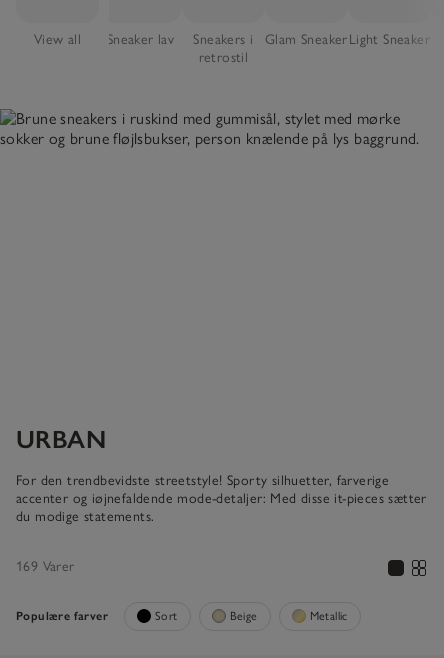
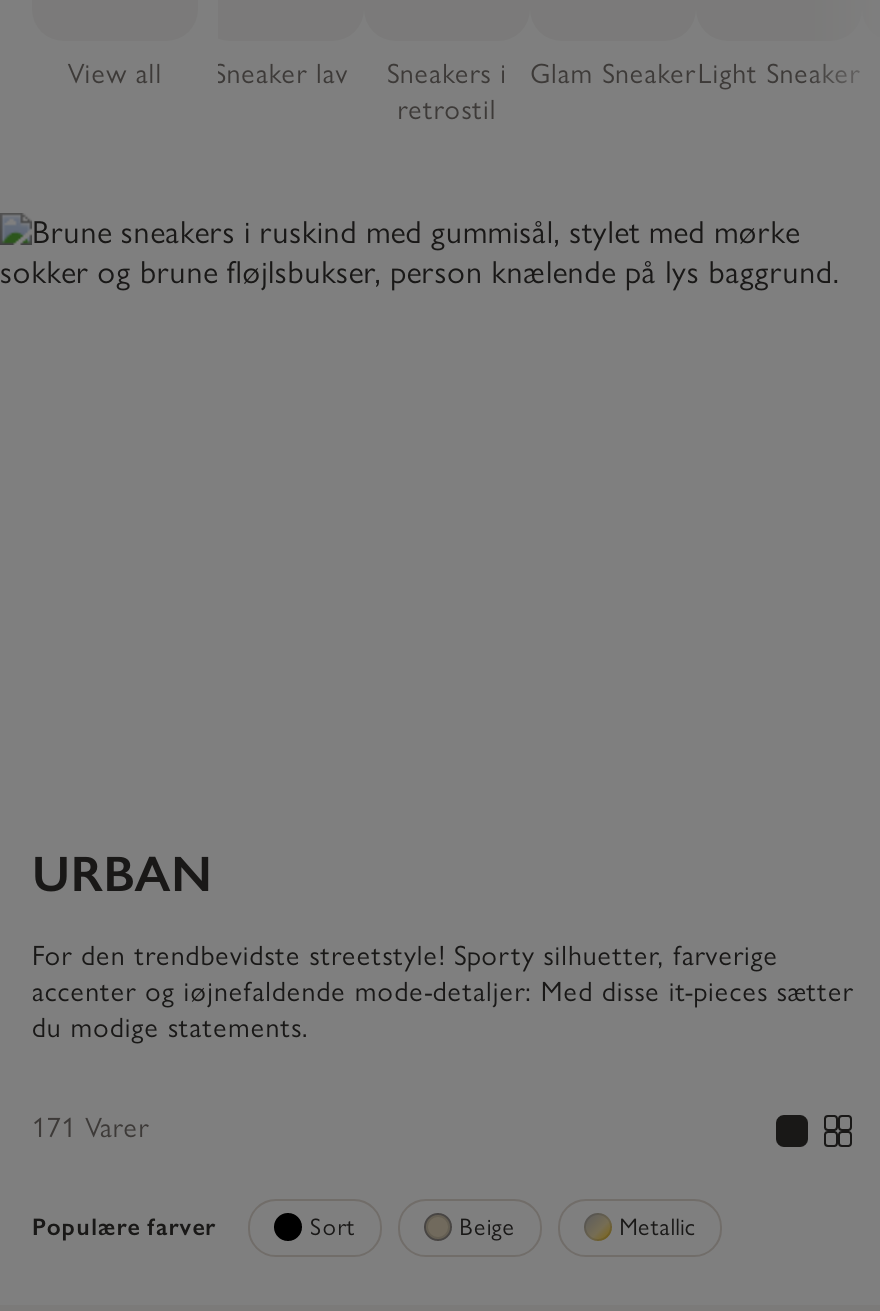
- 169 Varer
+ 171 Varer
